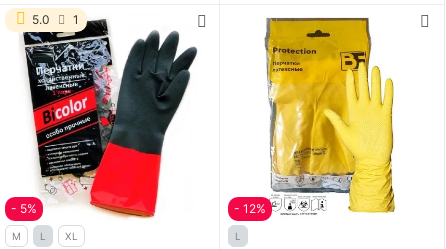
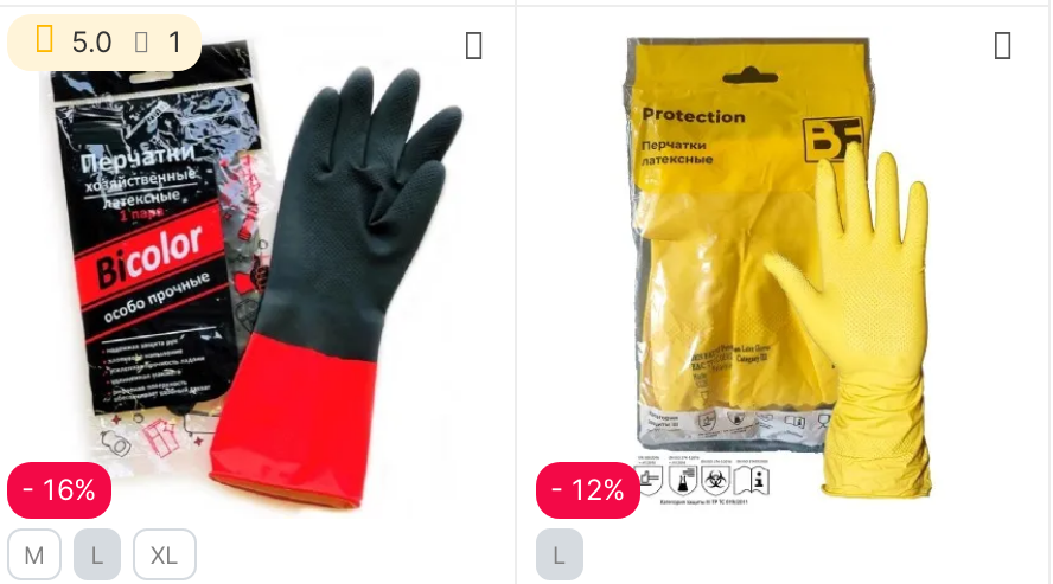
- - 5%
+ - 16%
